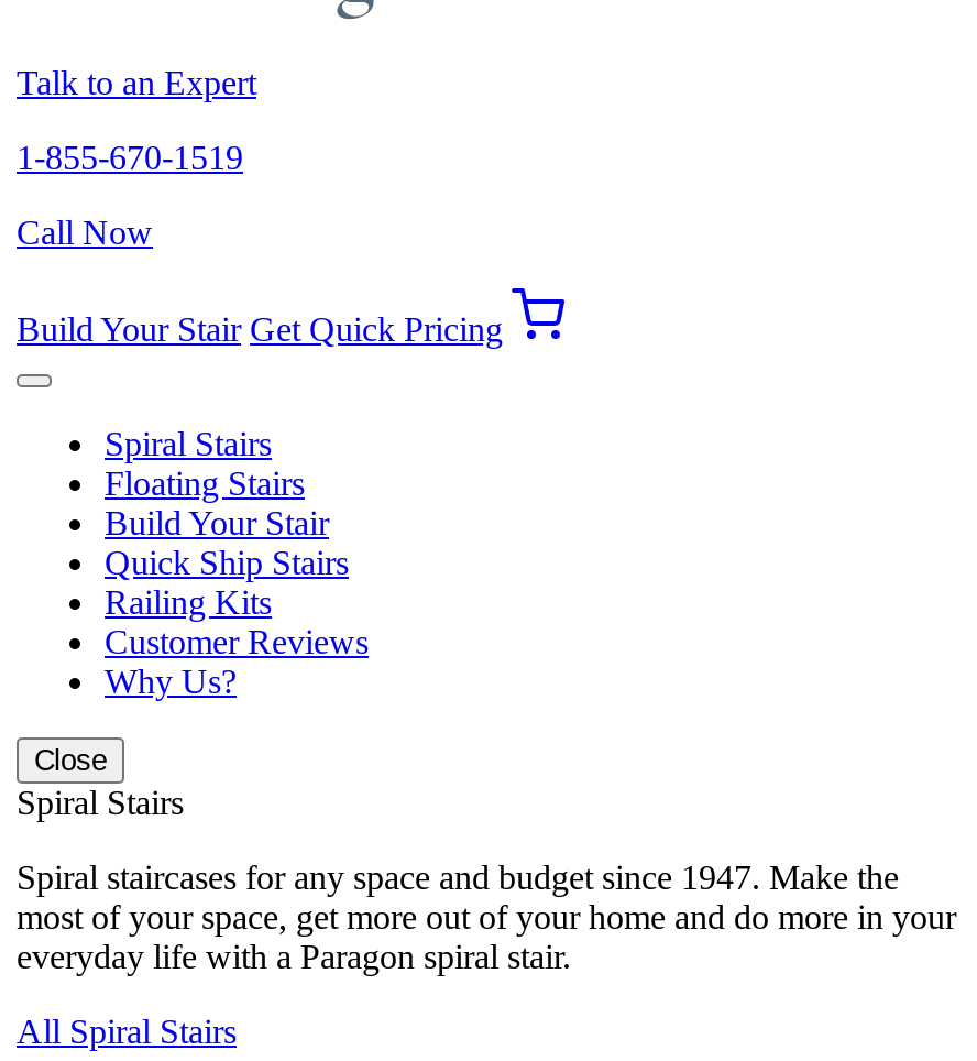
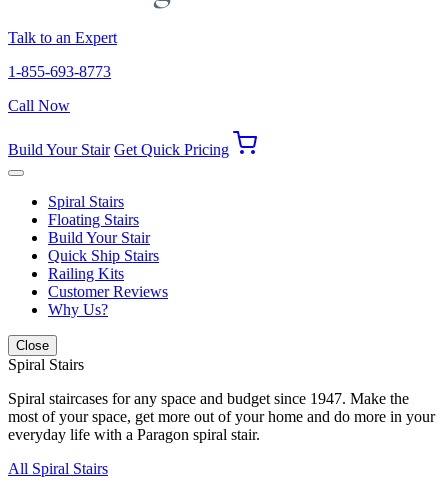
- 1-855-670-1519
+ 1-855-693-8773
